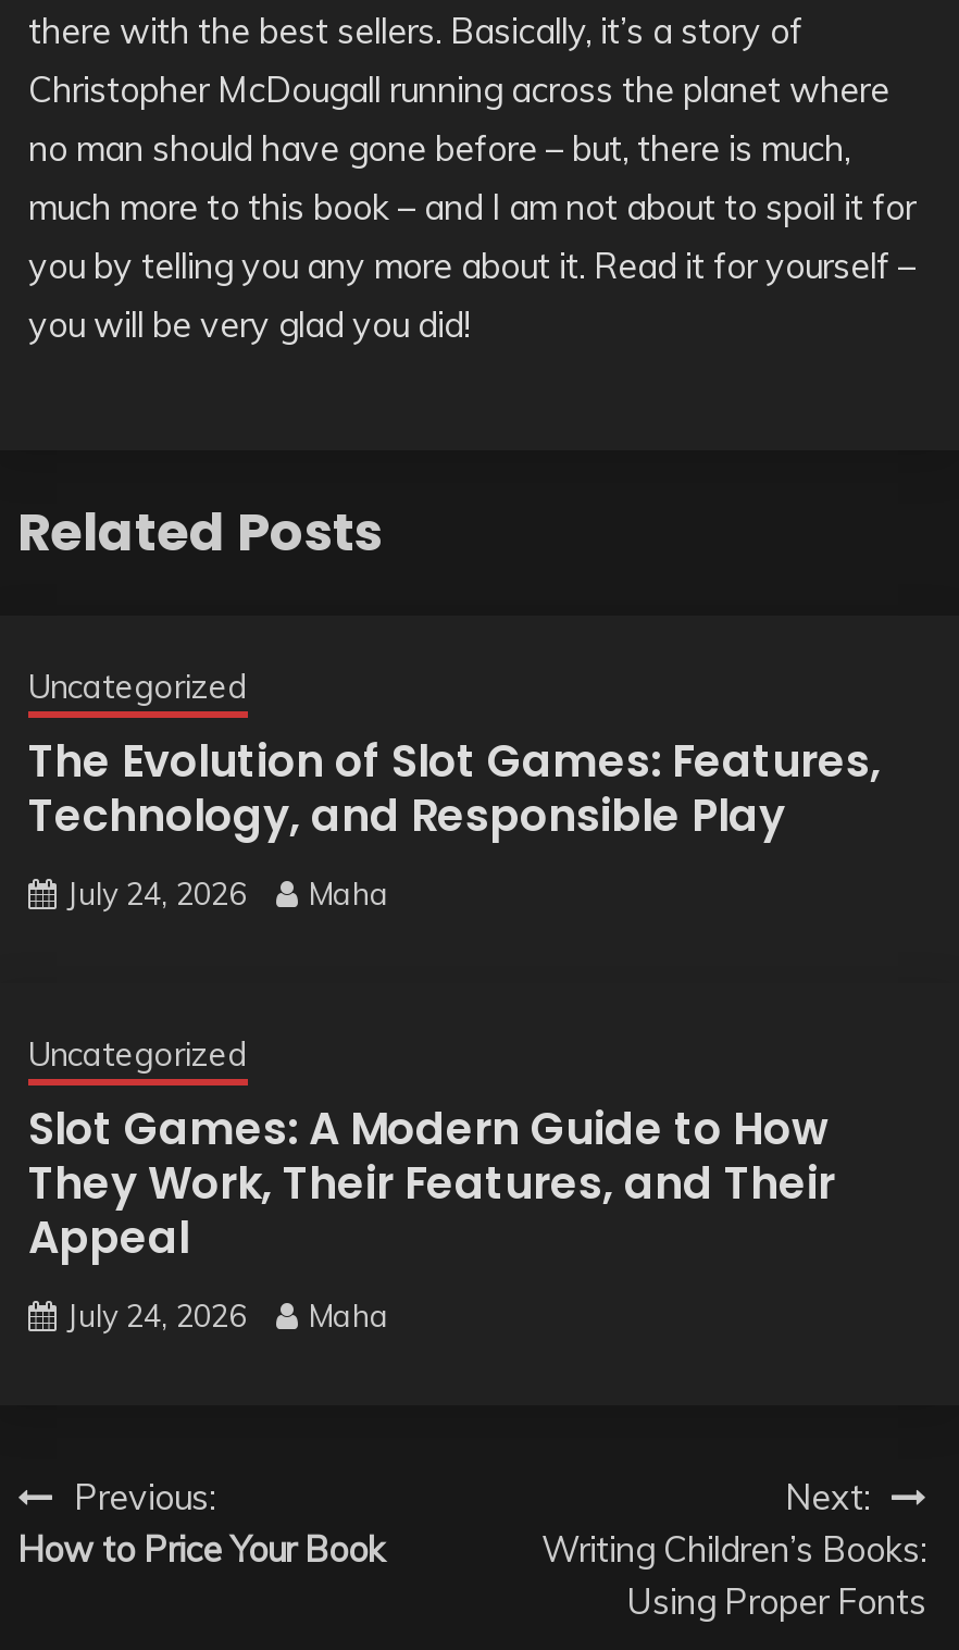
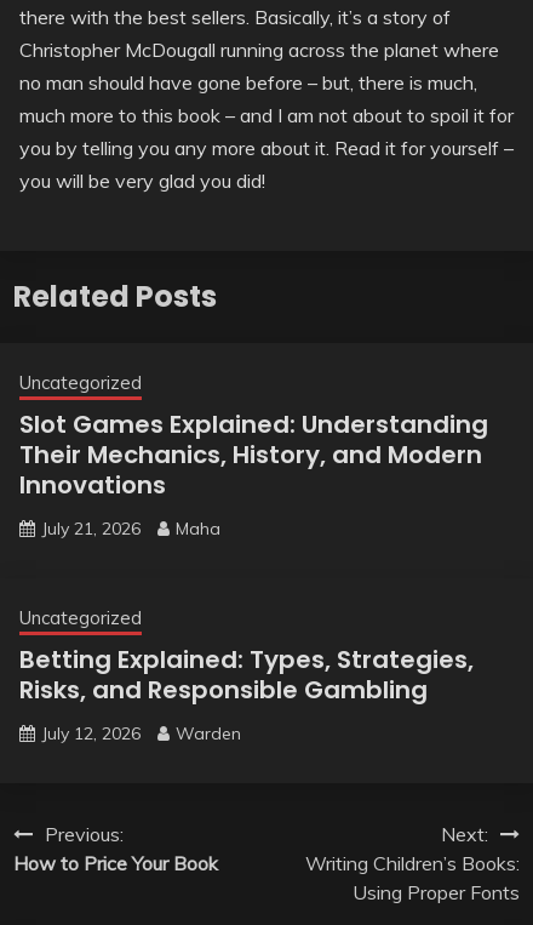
- The Evolution of Slot Games: Features,
- Technology, and Responsible Play
+ Slot Games Explained: Understanding
+ Their Mechanics, History, and Modern
+ Innovations

moved down: Maha | Uncategorized

- July 24, 2026 Maha
+ July 21, 2026 Maha

- Slot Games: A Modern Guide to How
- They Work, Their Features, and Their
- Appeal
+ Betting Explained: Types, Strategies,
+ Risks, and Responsible Gambling

- July 24, 2026
- Maha
+ July 12, 2026
+ Warden
